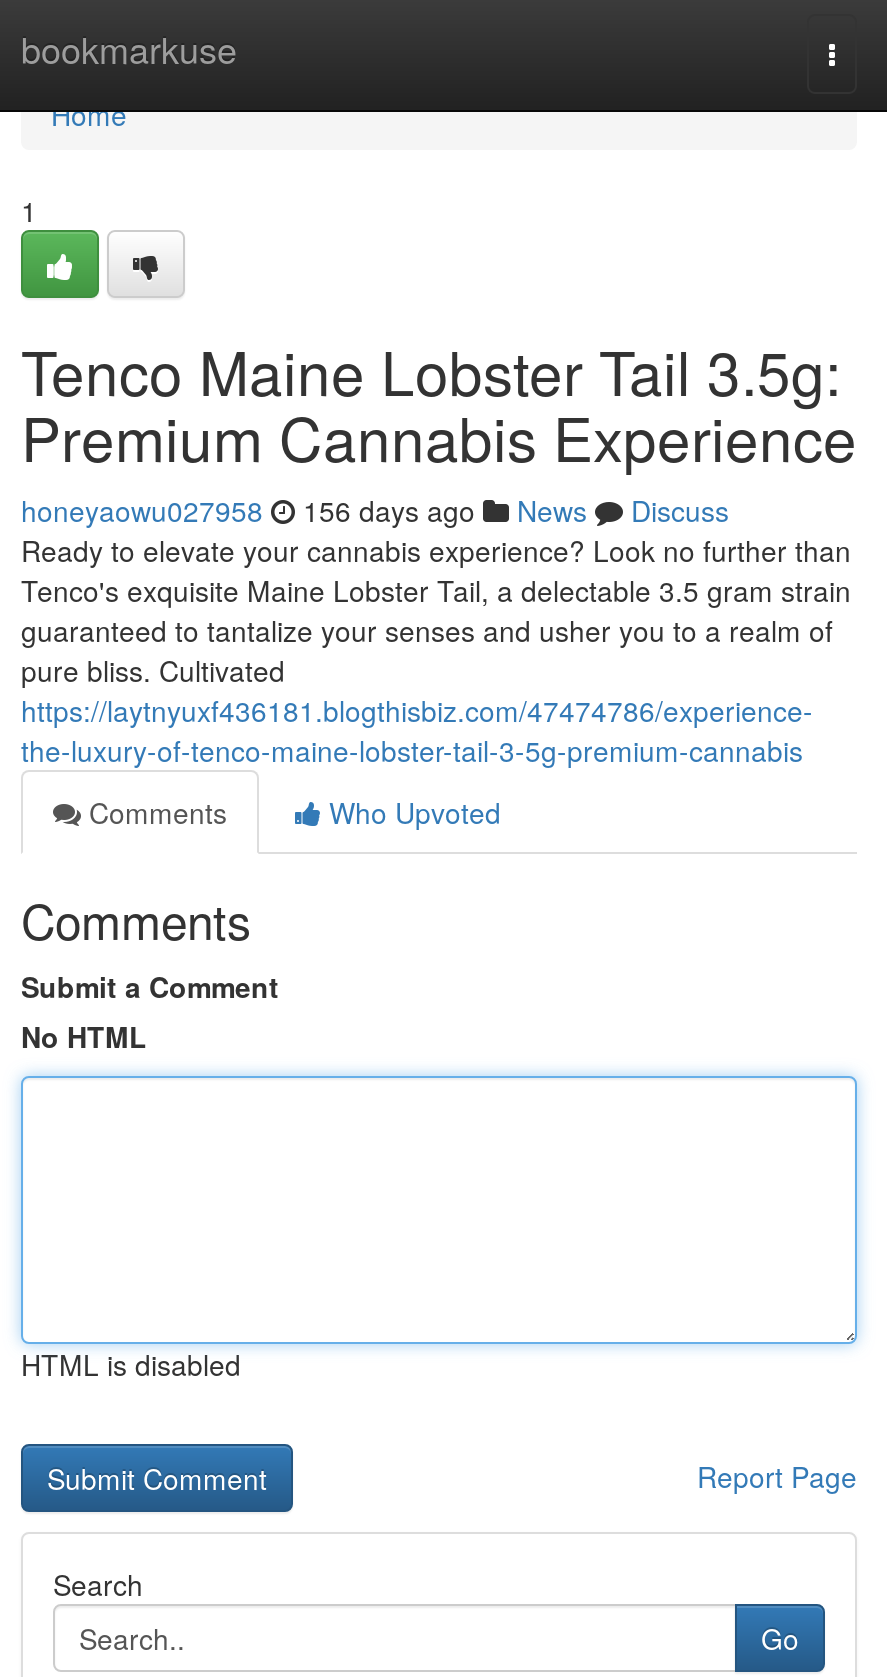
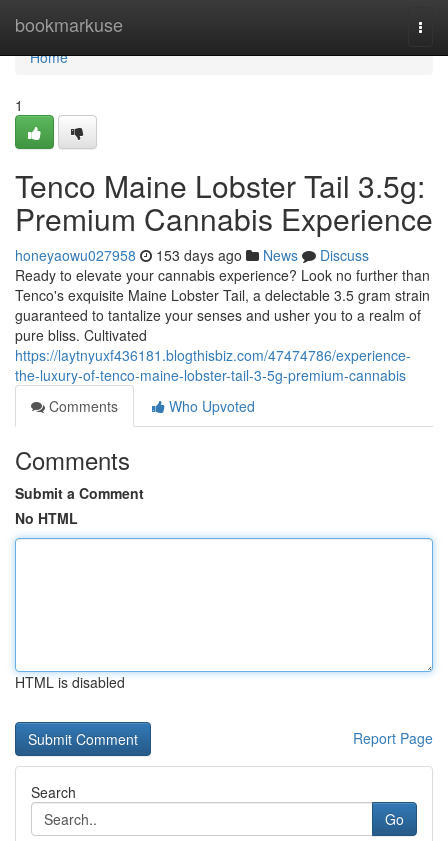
- honeyaowu027958 156 days ago News Discuss
+ honeyaowu027958 153 days ago News Discuss
